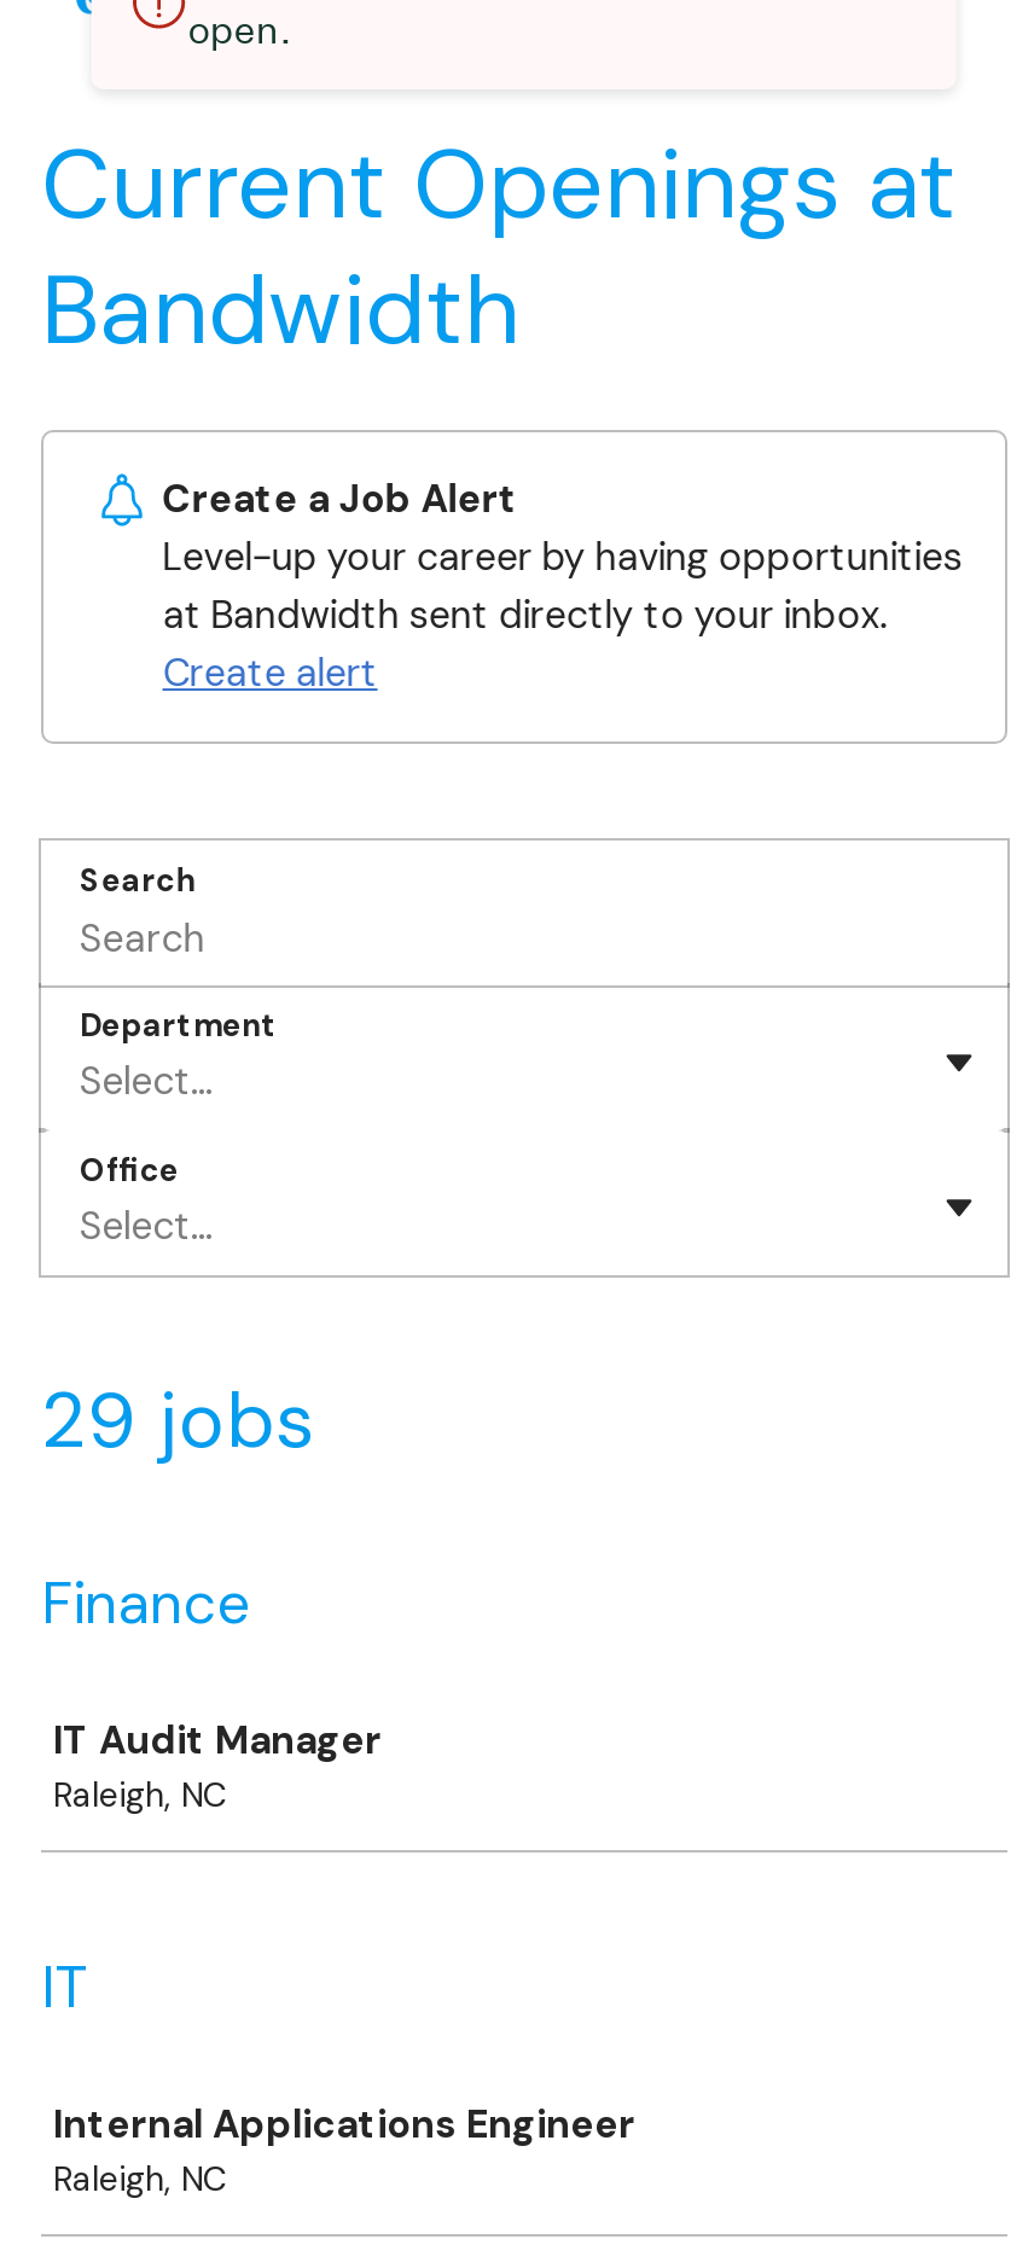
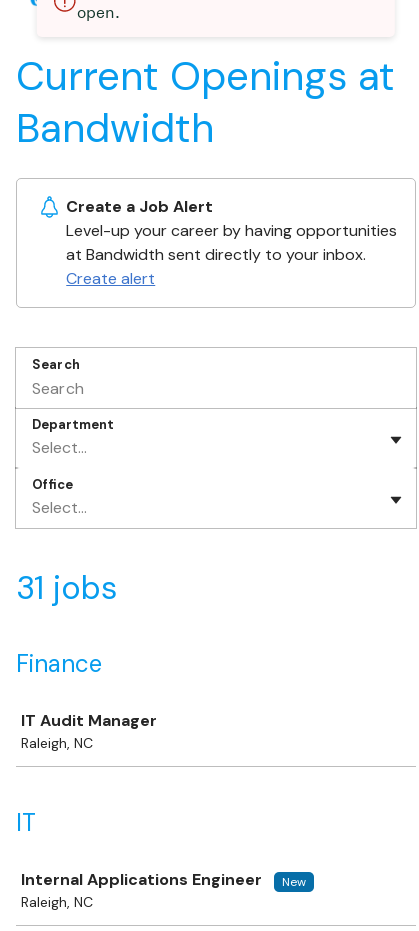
- 29 jobs
+ 31 jobs

+ New
